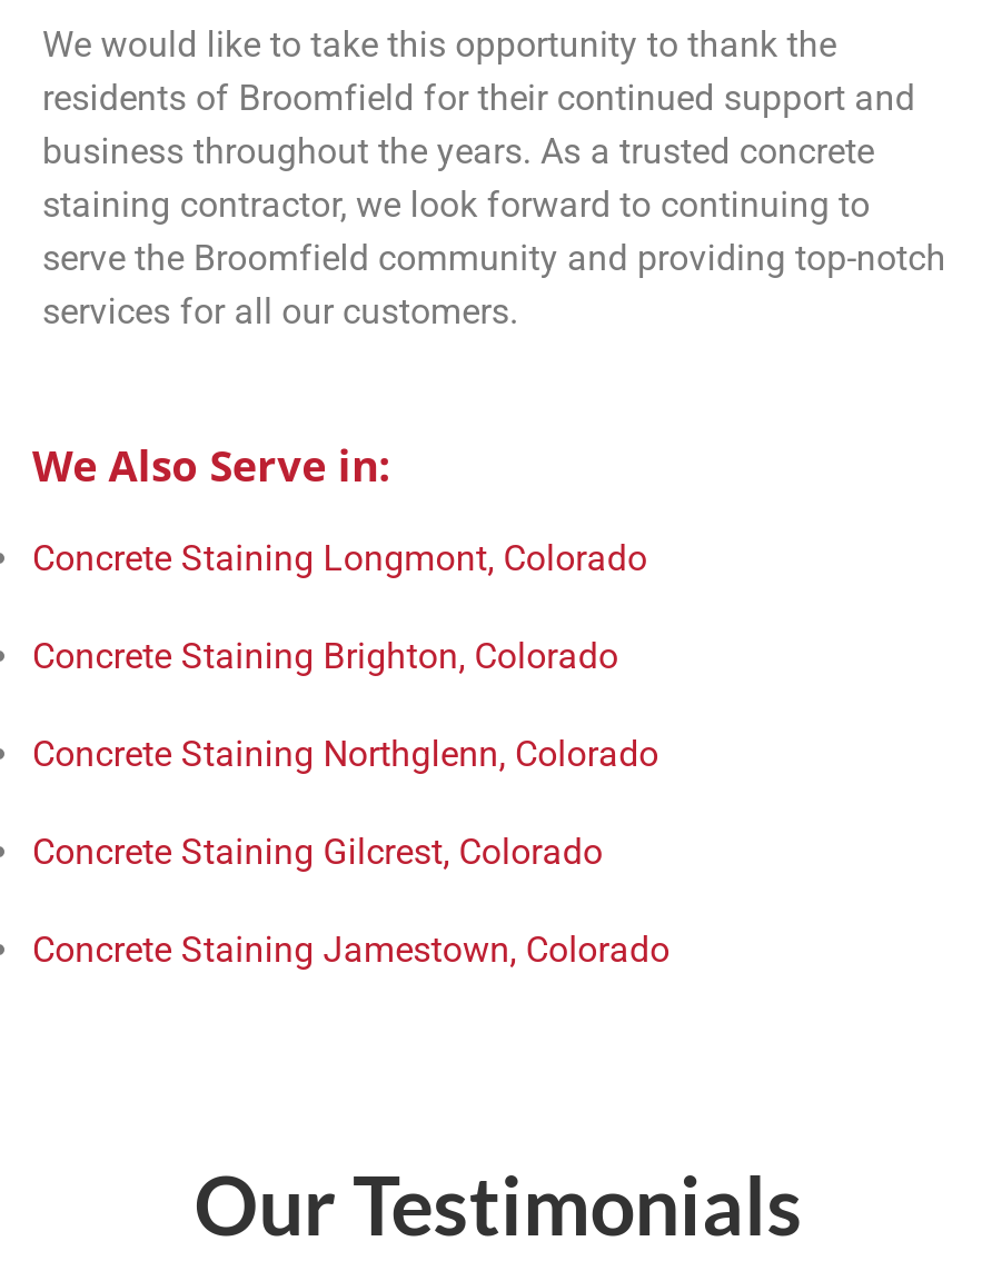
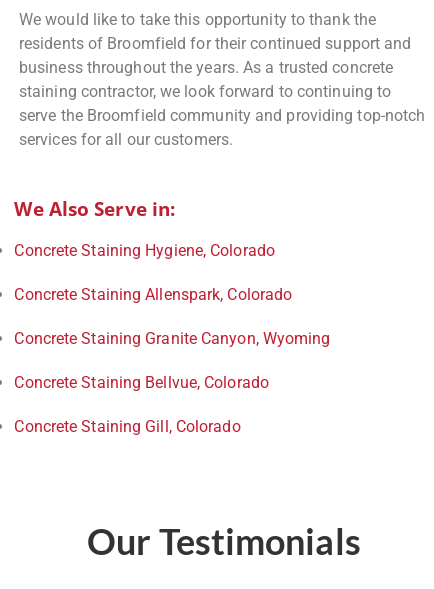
- Concrete Staining Longmont, Colorado
+ Concrete Staining Hygiene, Colorado

- Concrete Staining Brighton, Colorado
+ Concrete Staining Allenspark, Colorado

- Concrete Staining Northglenn, Colorado
+ Concrete Staining Granite Canyon, Wyoming

- Concrete Staining Gilcrest, Colorado
+ Concrete Staining Bellvue, Colorado

- Concrete Staining Jamestown, Colorado
+ Concrete Staining Gill, Colorado
